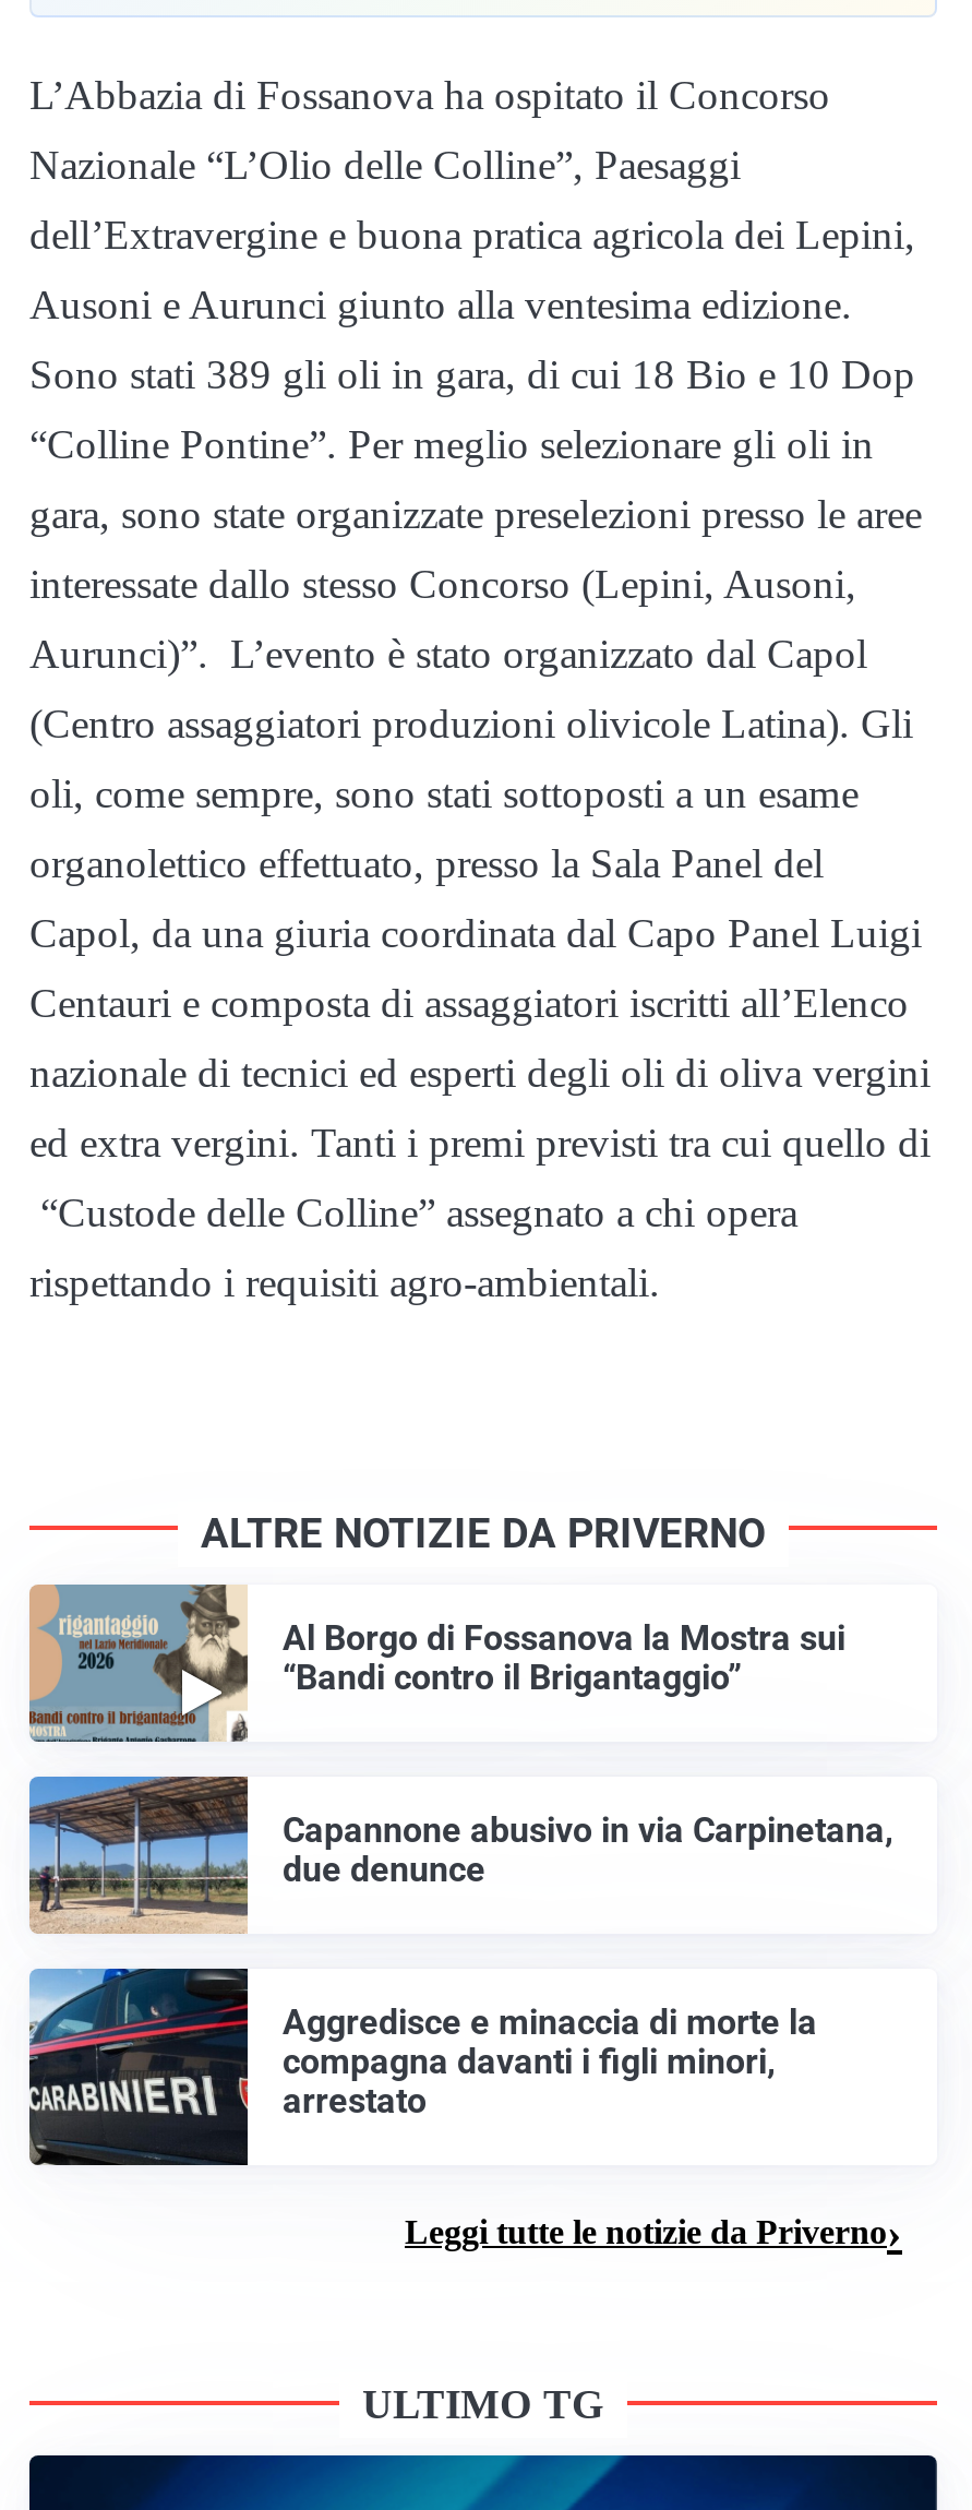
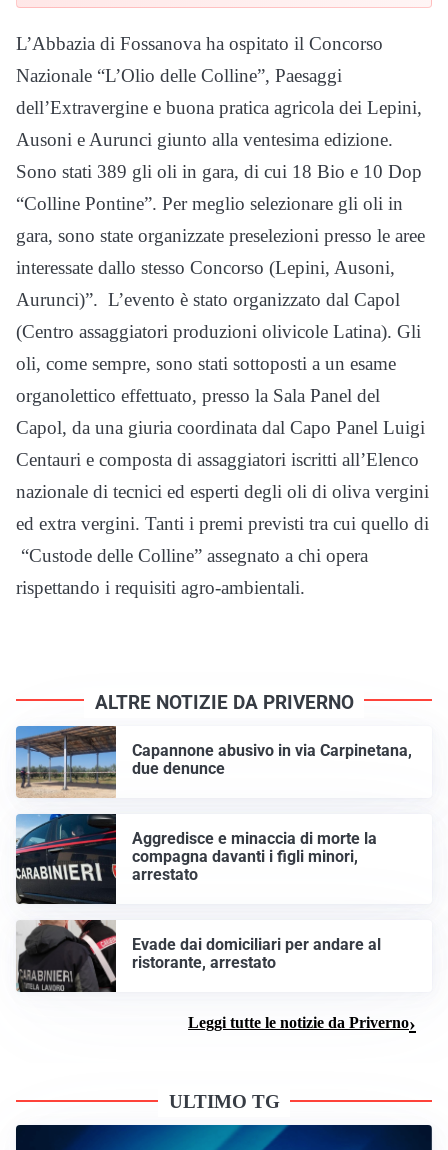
- [image]
- Al Borgo di Fossanova la Mostra sui
- “Bandi contro il Brigantaggio”

moved up: Capannone abusivo in via Carpinetana, | due denunce | Aggredisce e minaccia di morte la | compagna davanti i figli minori, | arrestato

+ [image]
+ Evade dai domiciliari per andare al
+ ristorante, arrestato
